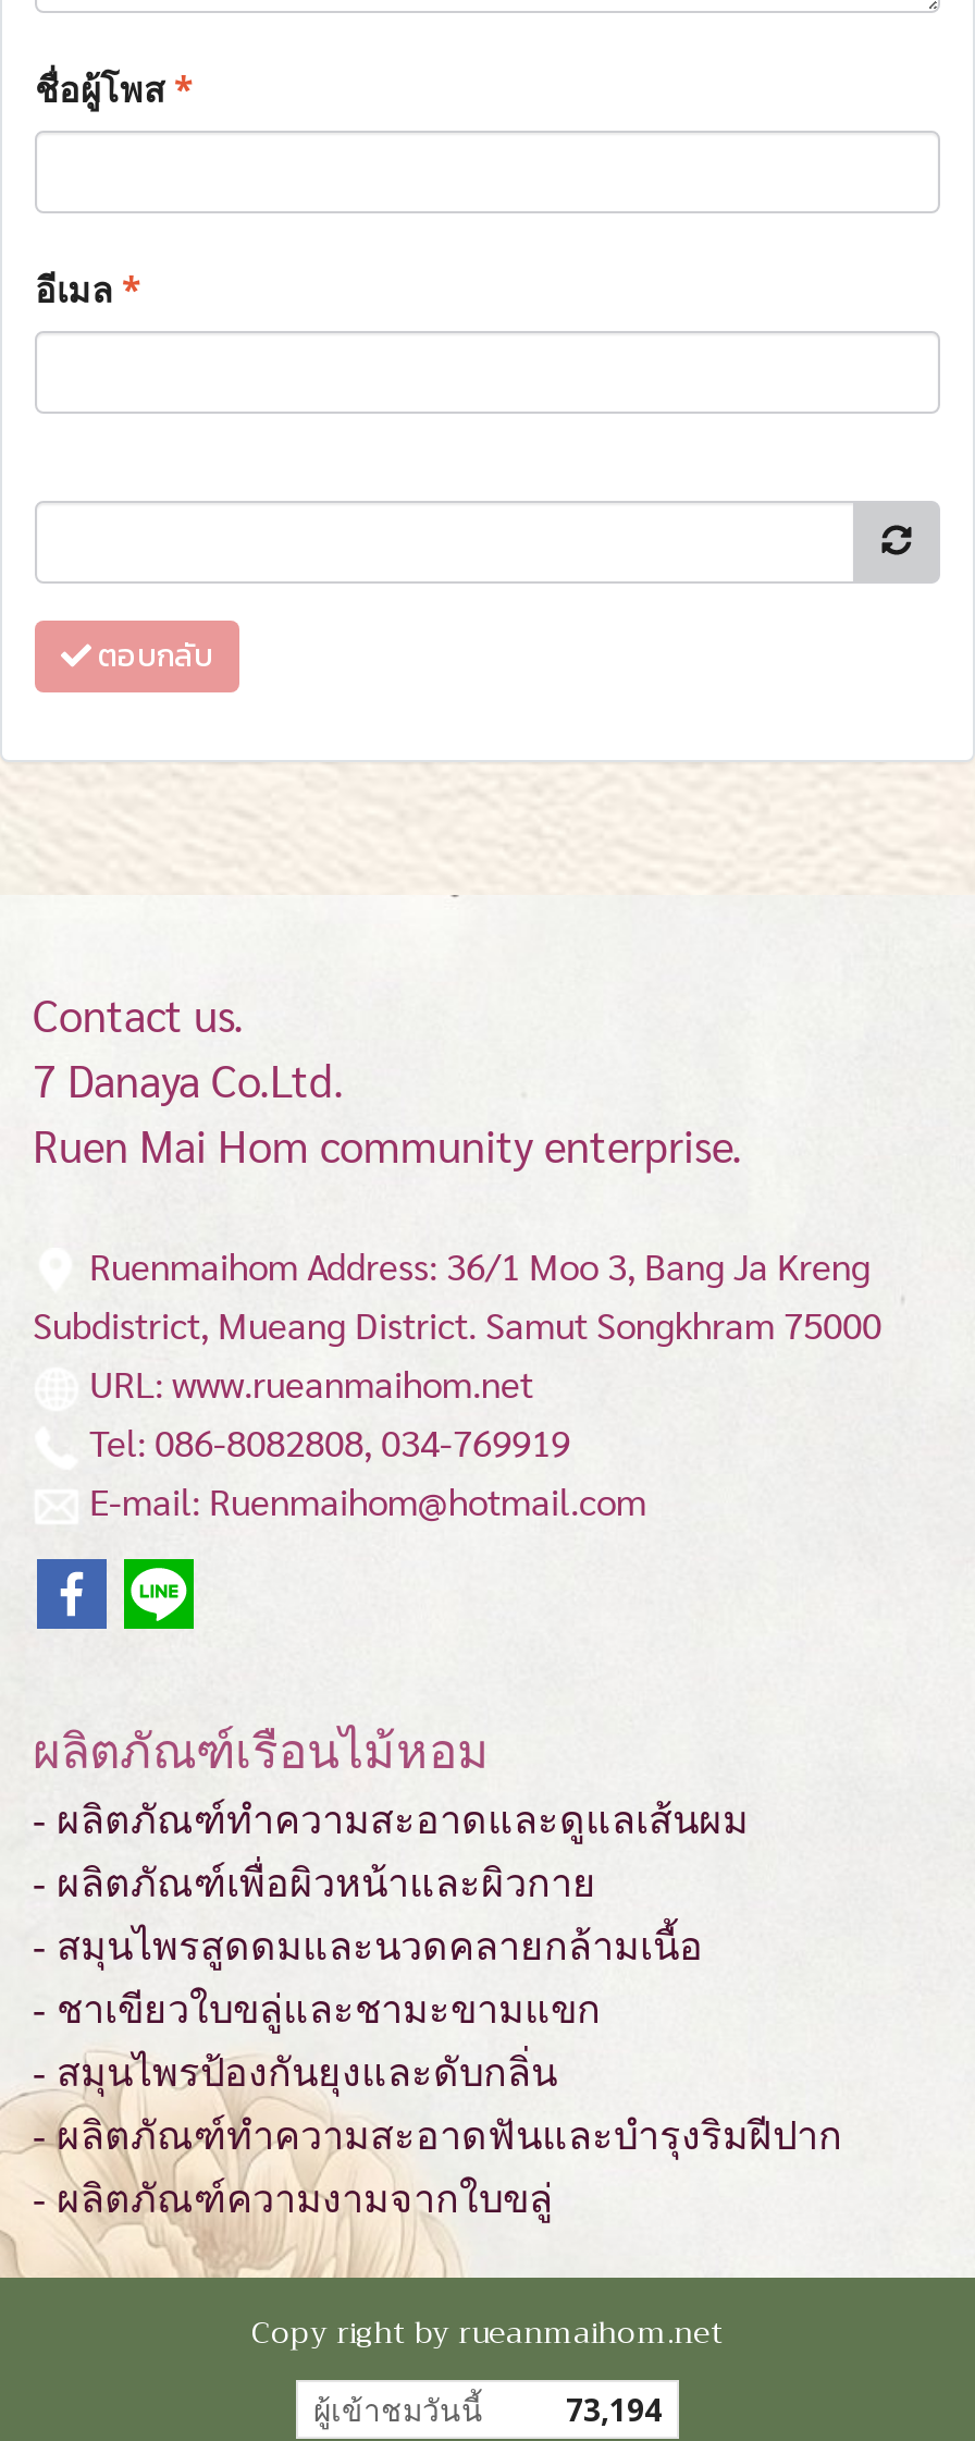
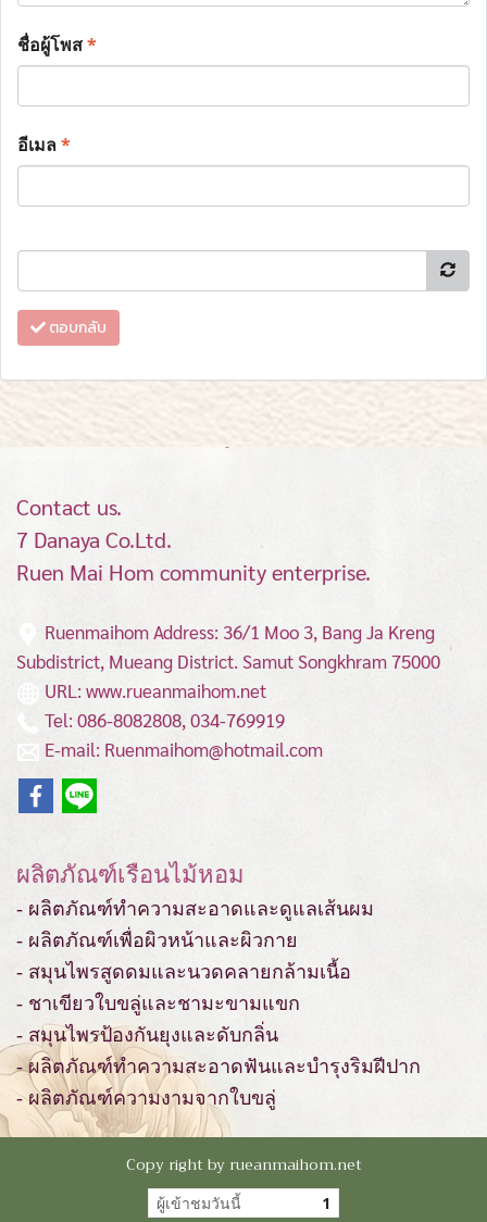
- 73,194
+ 1
